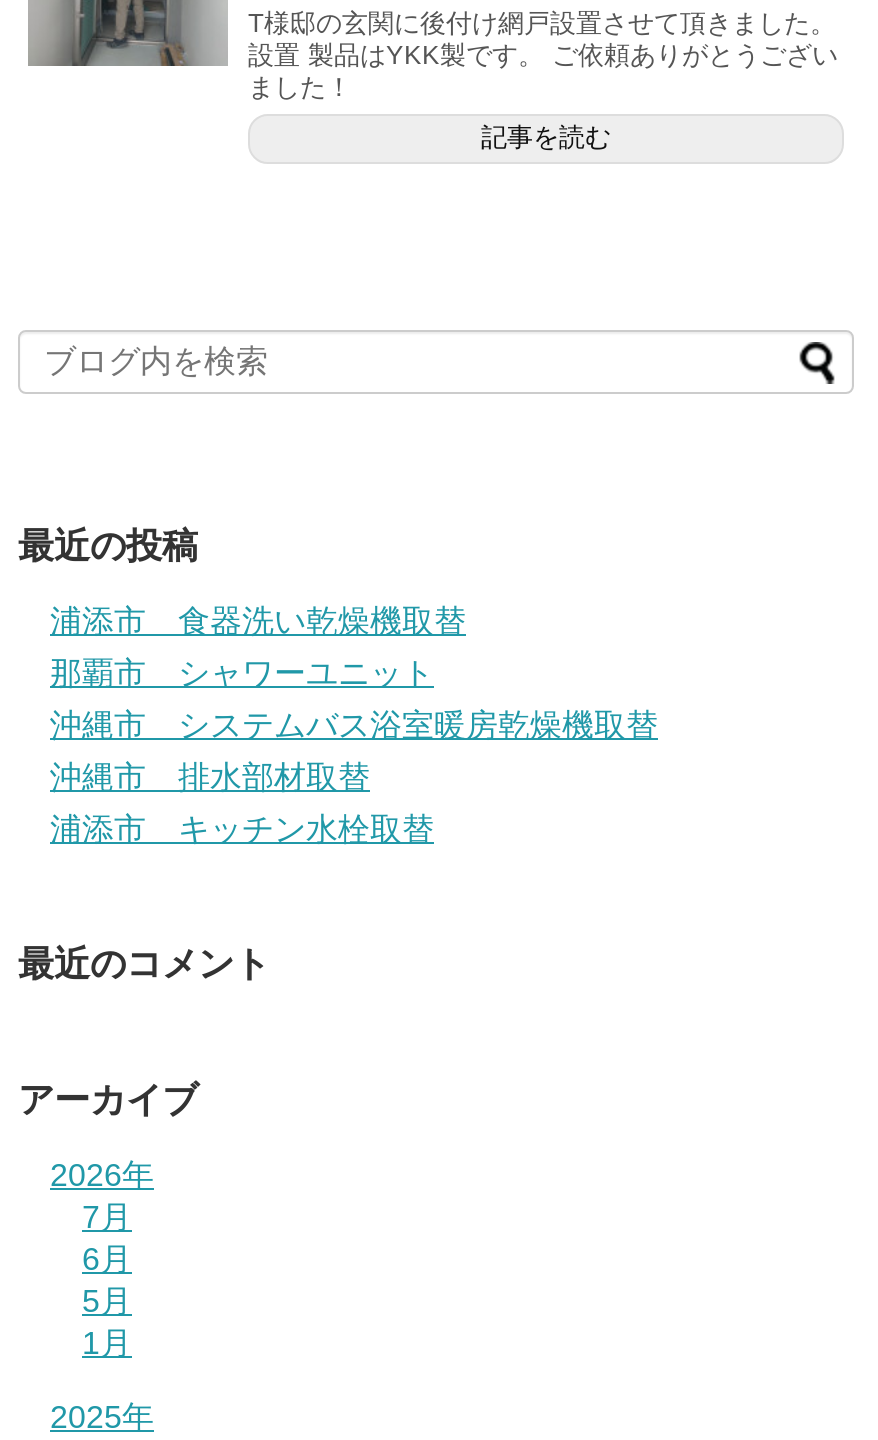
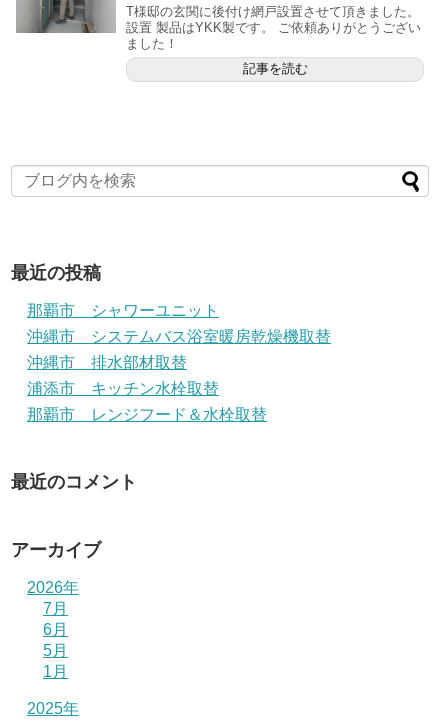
- 浦添市 食器洗い乾燥機取替

moved up: 那覇市 シャワーユニット | 沖縄市 システムバス浴室暖房乾燥機取替 | 沖縄市 排水部材取替 | 浦添市 キッチン水栓取替

+ 那覇市 レンジフード＆水栓取替
